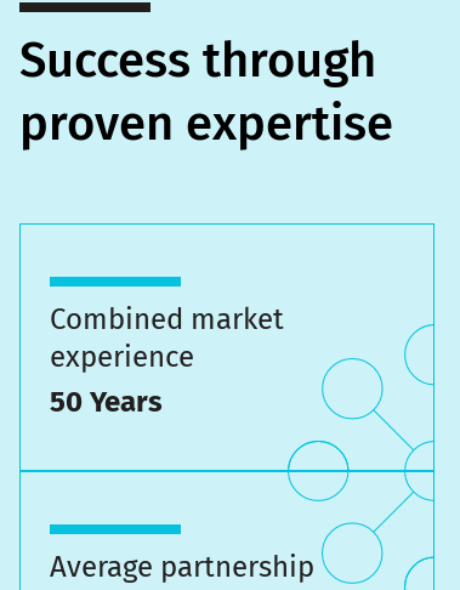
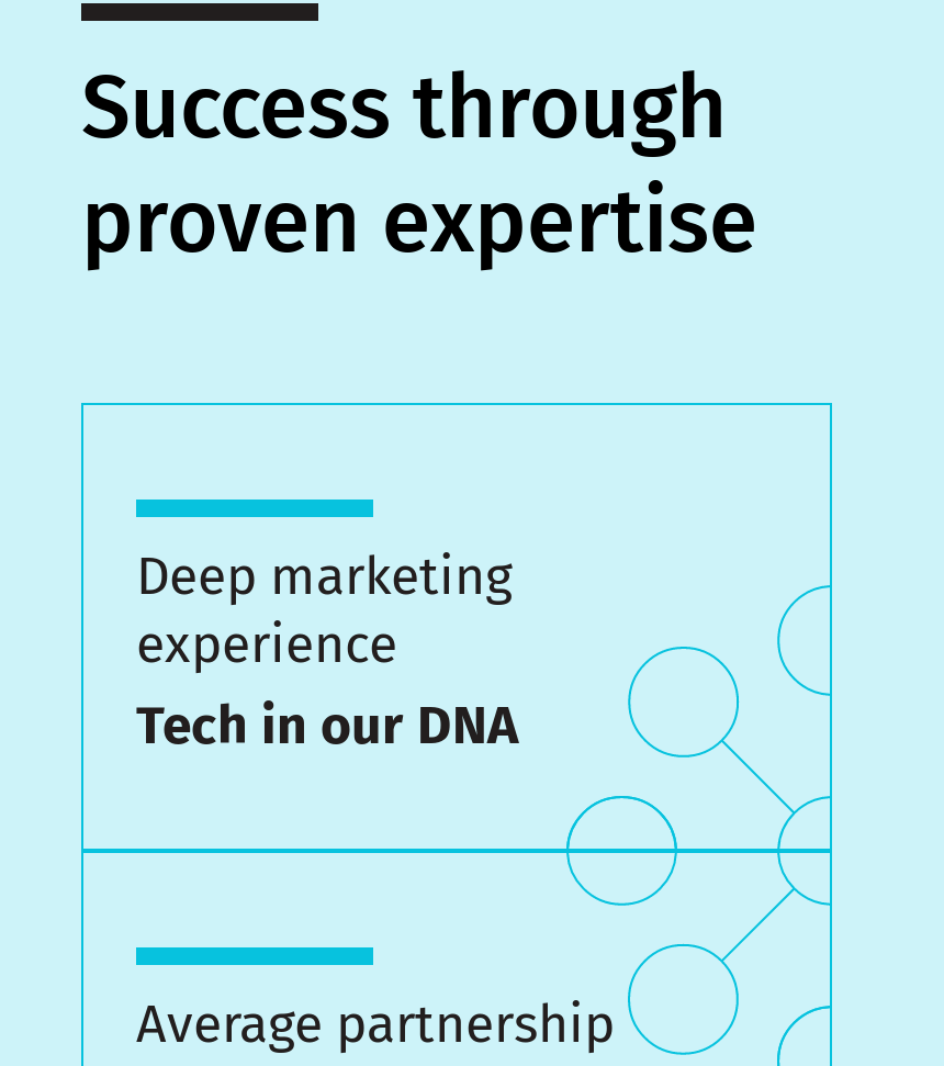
- Combined market
+ Deep marketing

- 50 Years
+ Tech in our DNA
